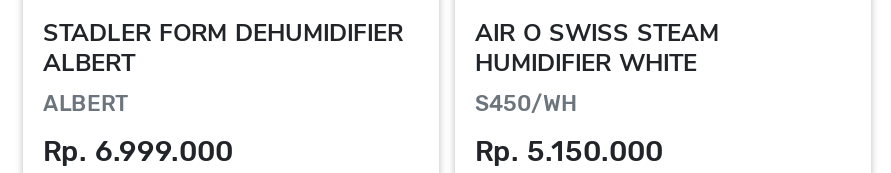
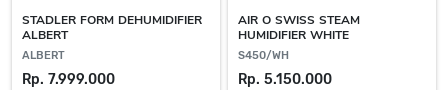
- Rp. 6.999.000
+ Rp. 7.999.000
